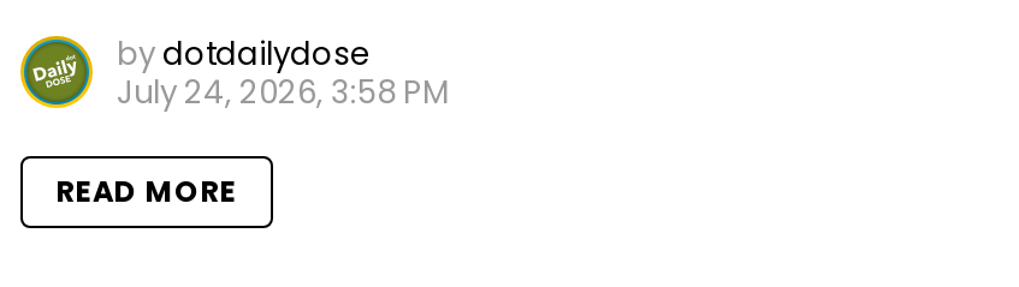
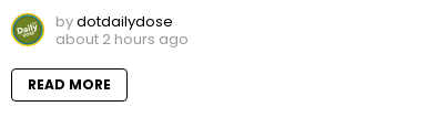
- July 24, 2026, 3:58 PM
+ about 2 hours ago
